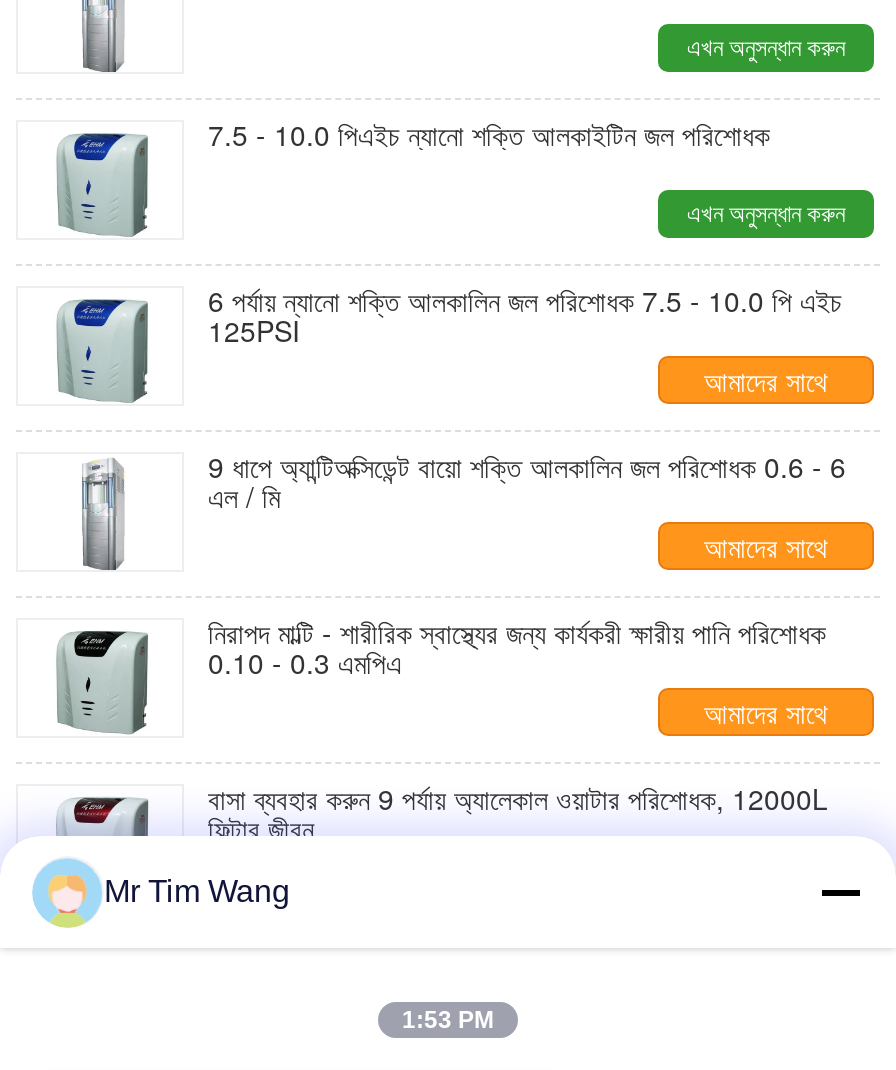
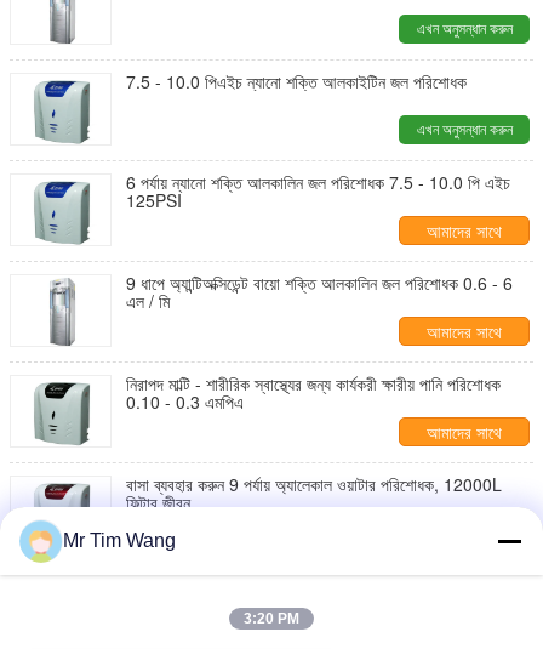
- 1:53 PM
+ 3:20 PM
